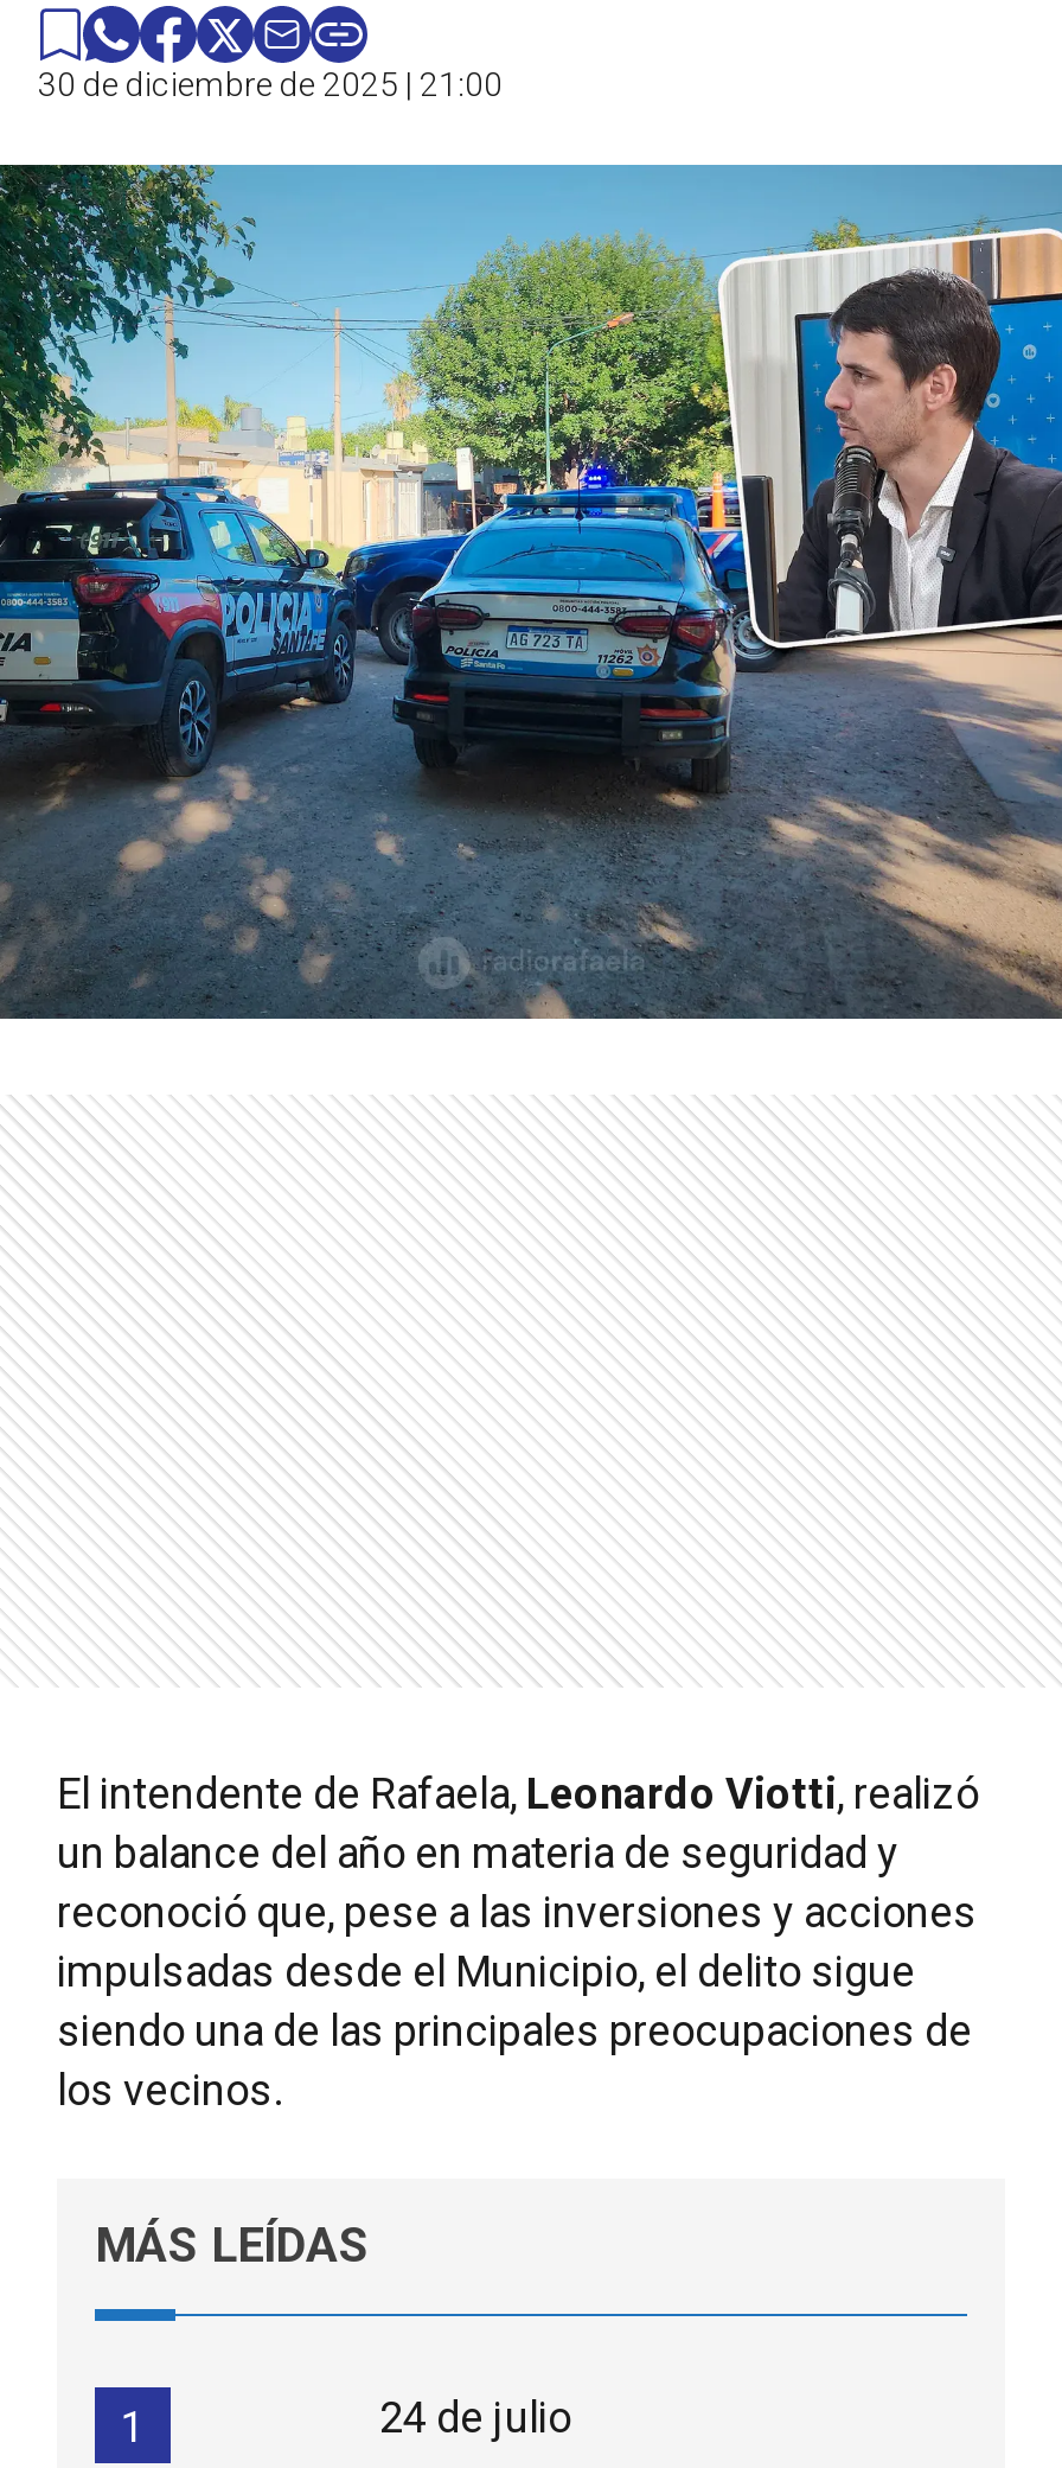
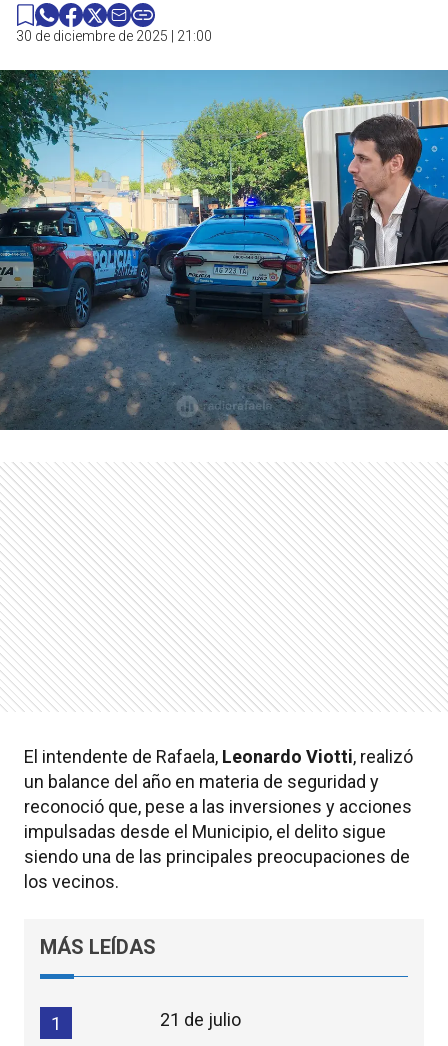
- 24 de julio
+ 21 de julio
